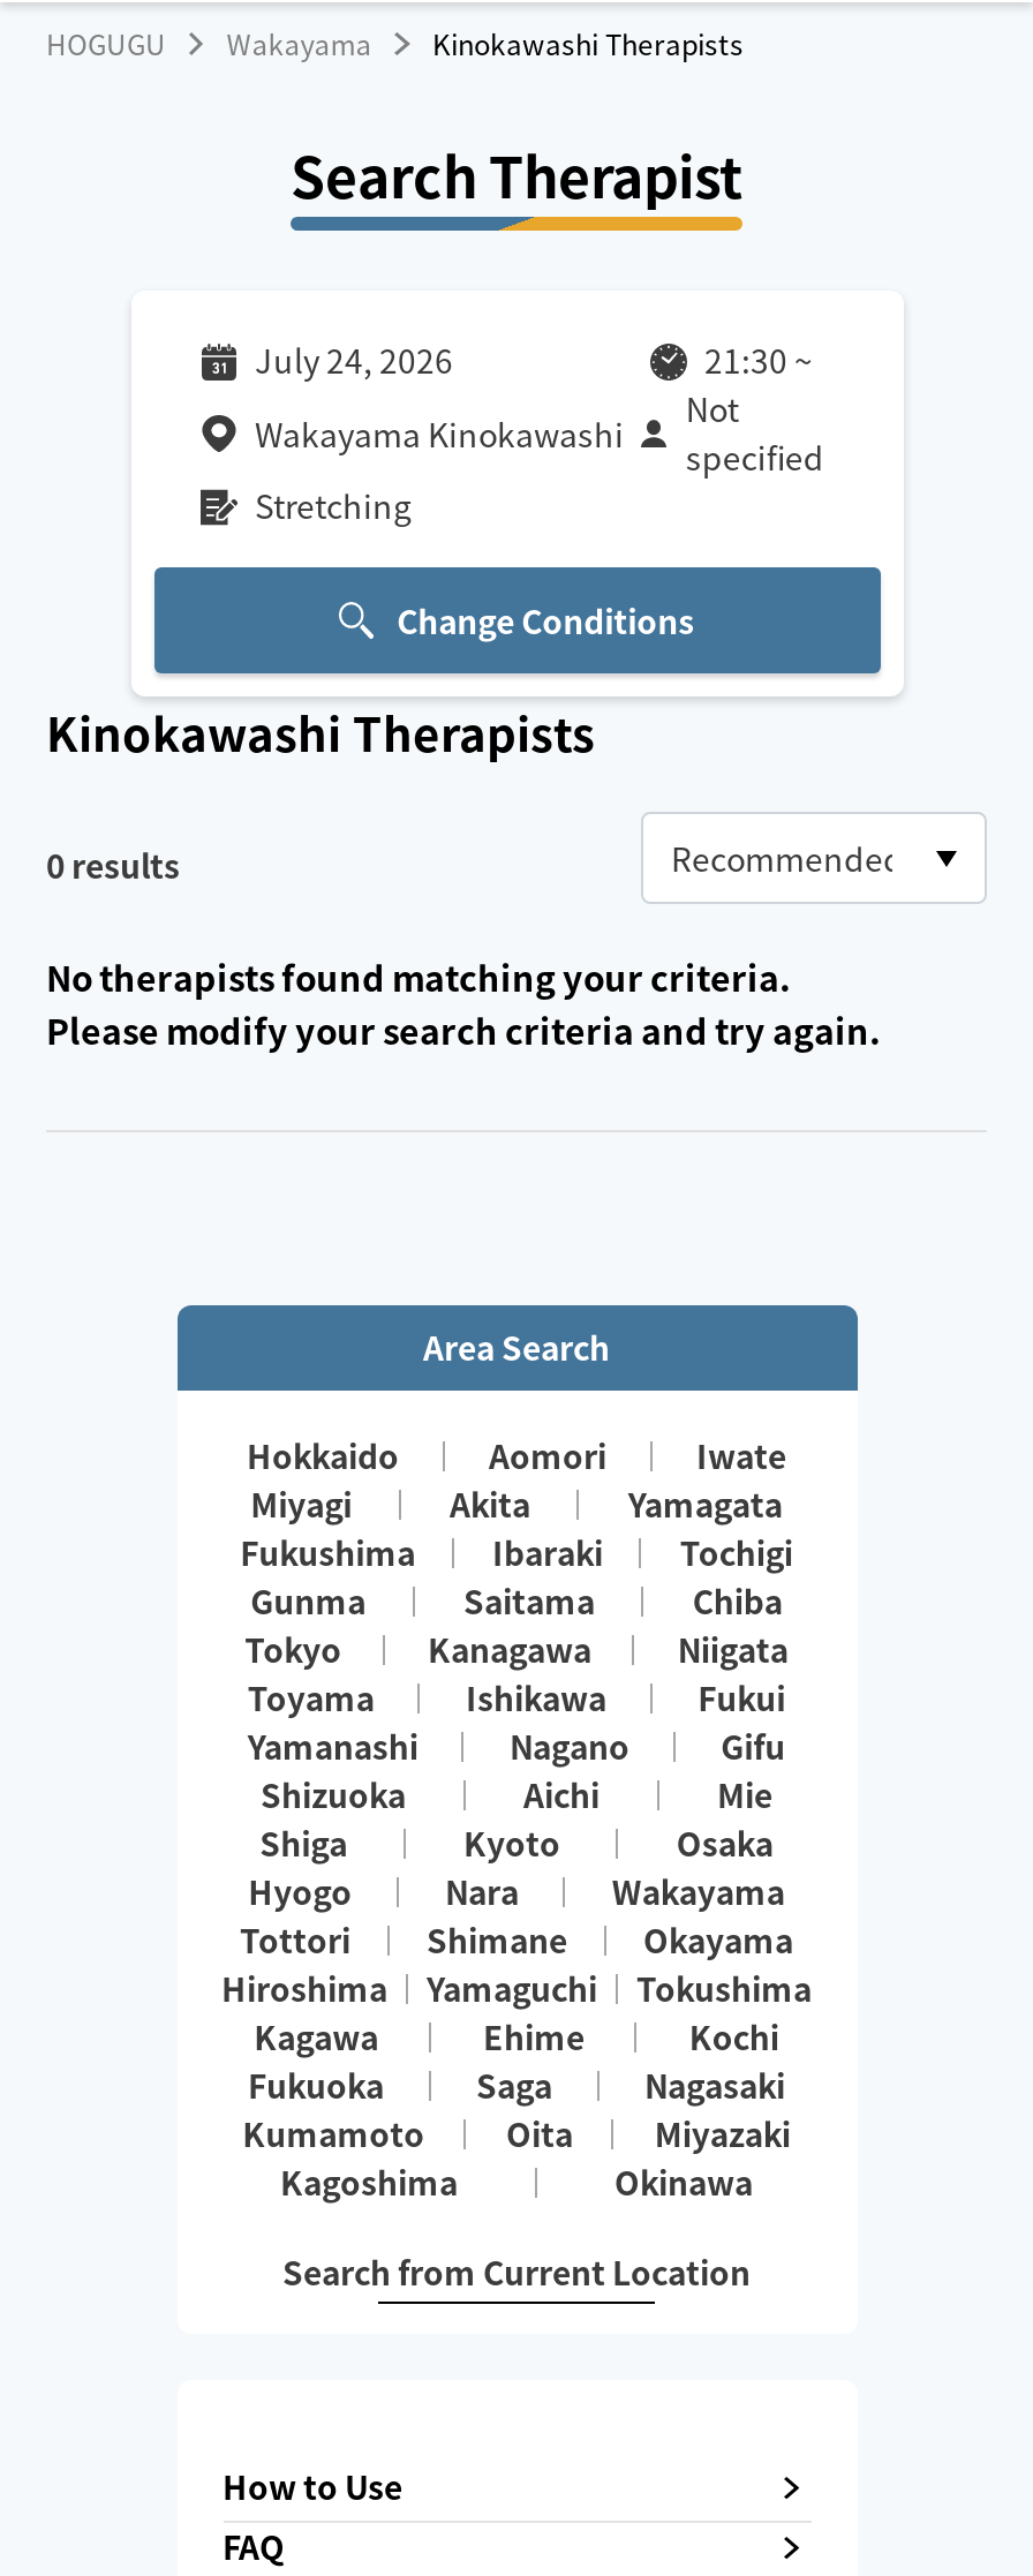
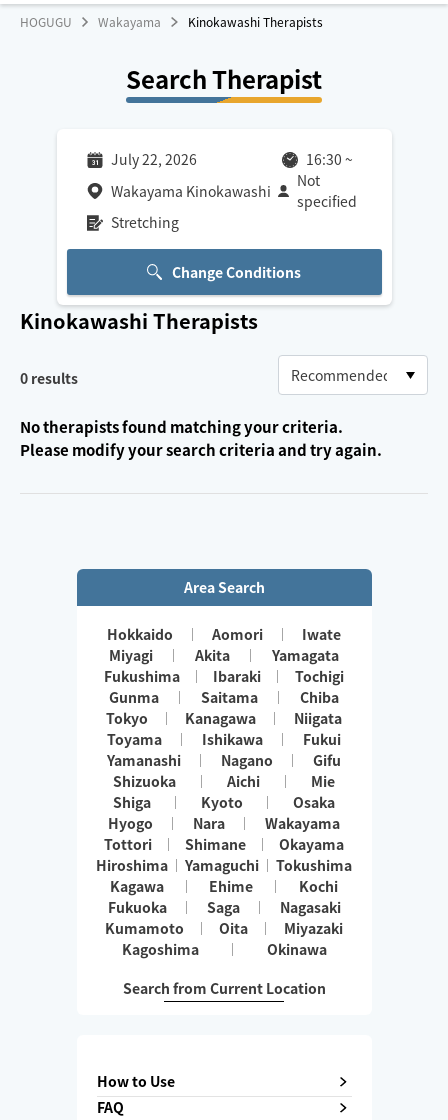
- July 24, 2026
+ July 22, 2026

- 21:30 ~
+ 16:30 ~
